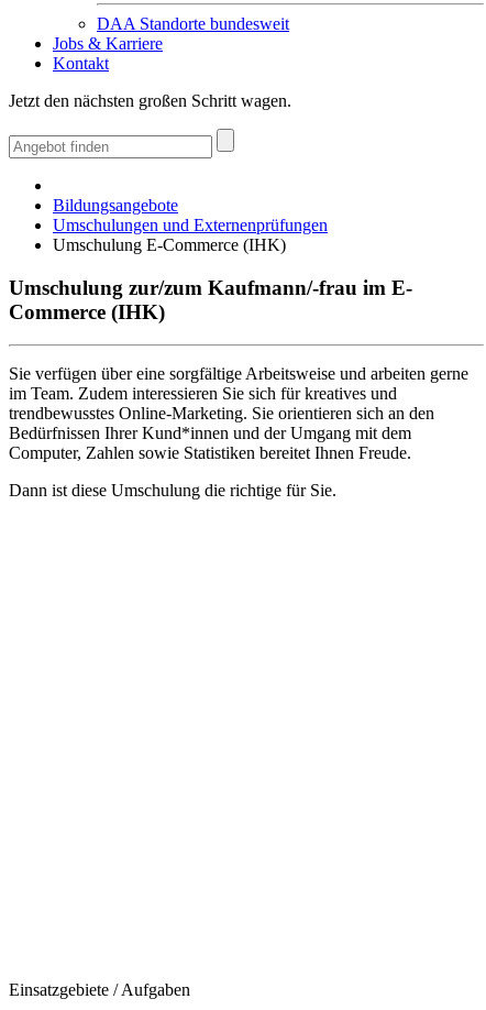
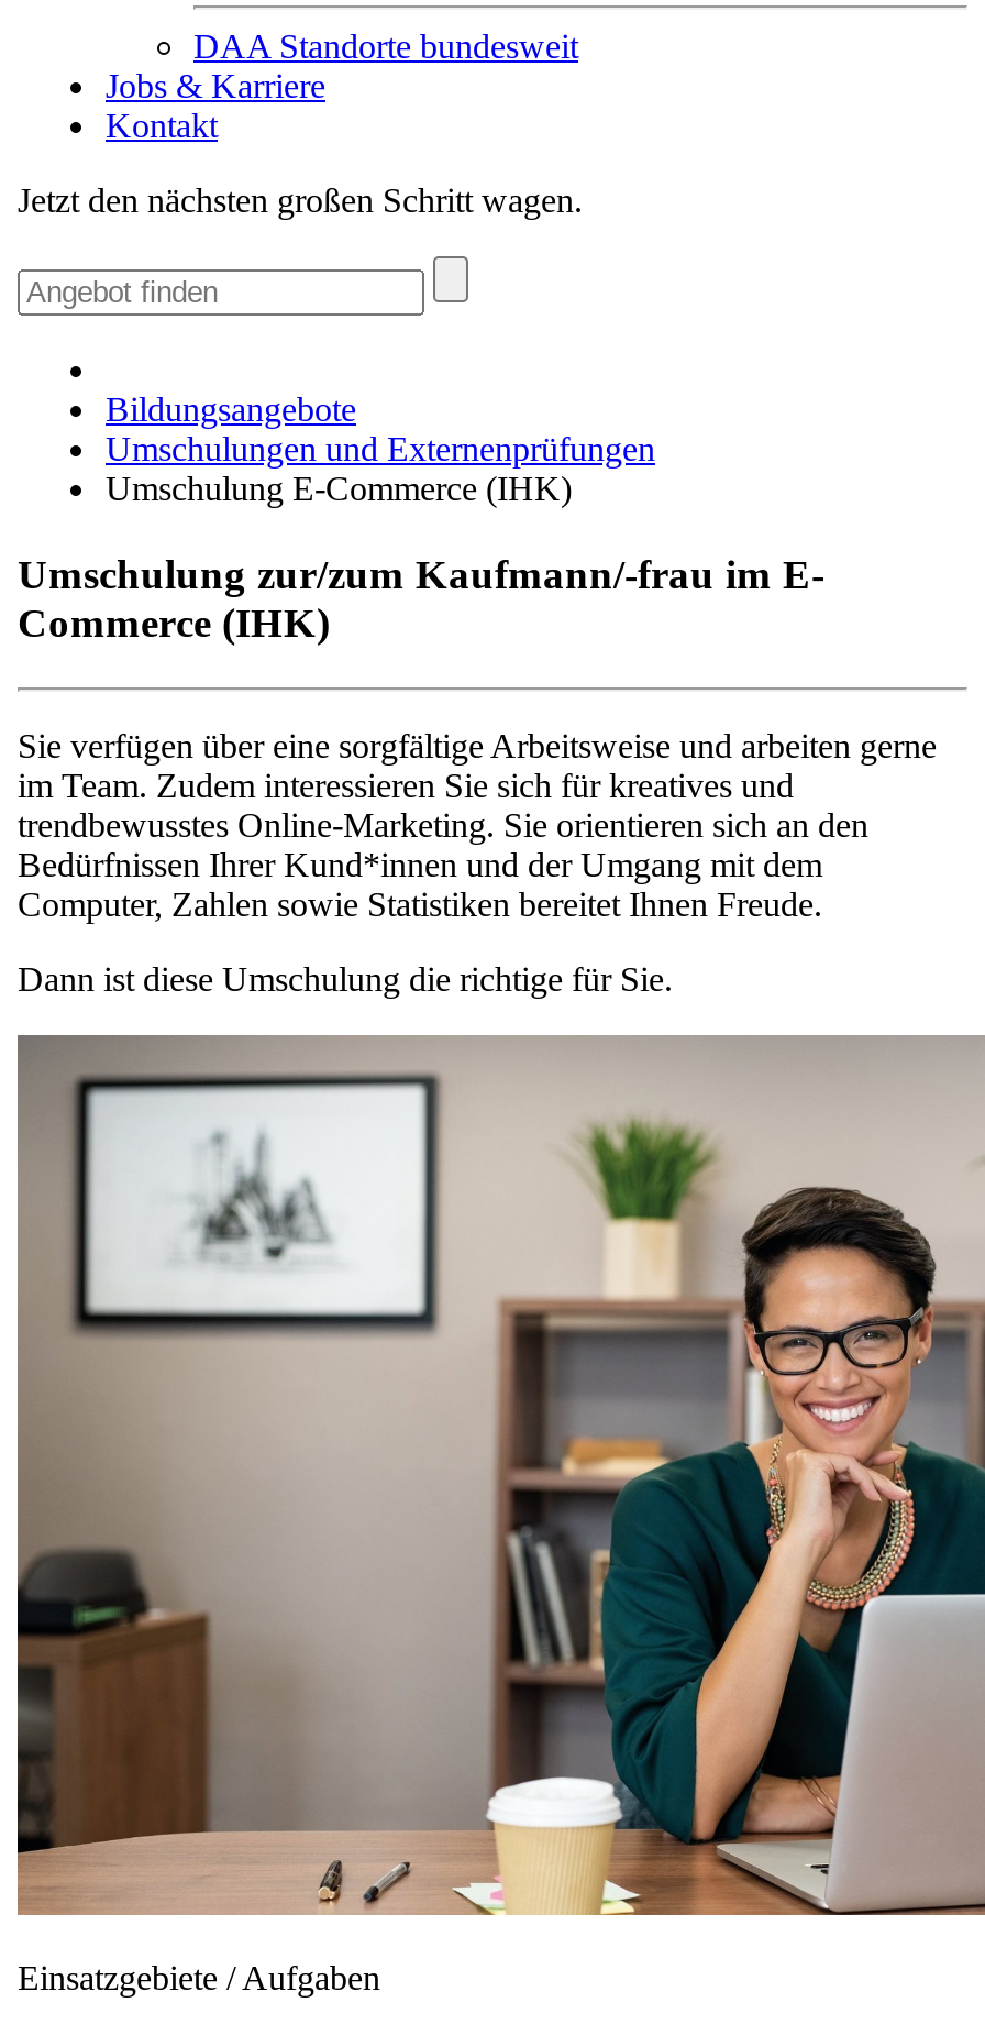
+ [image]
